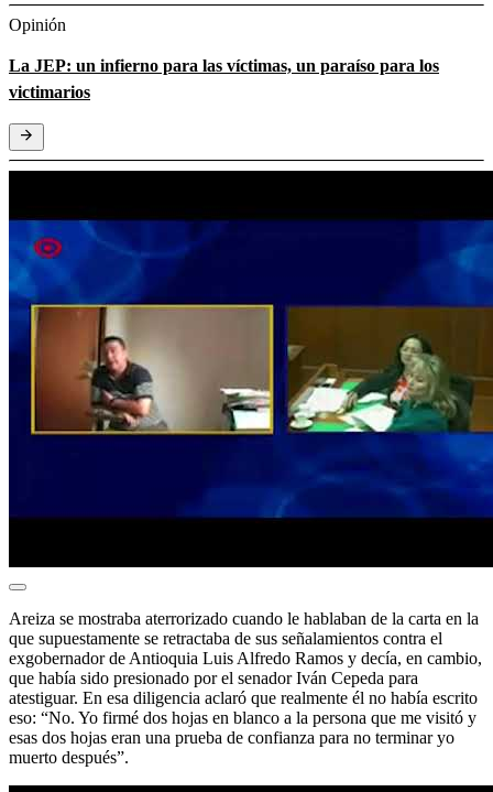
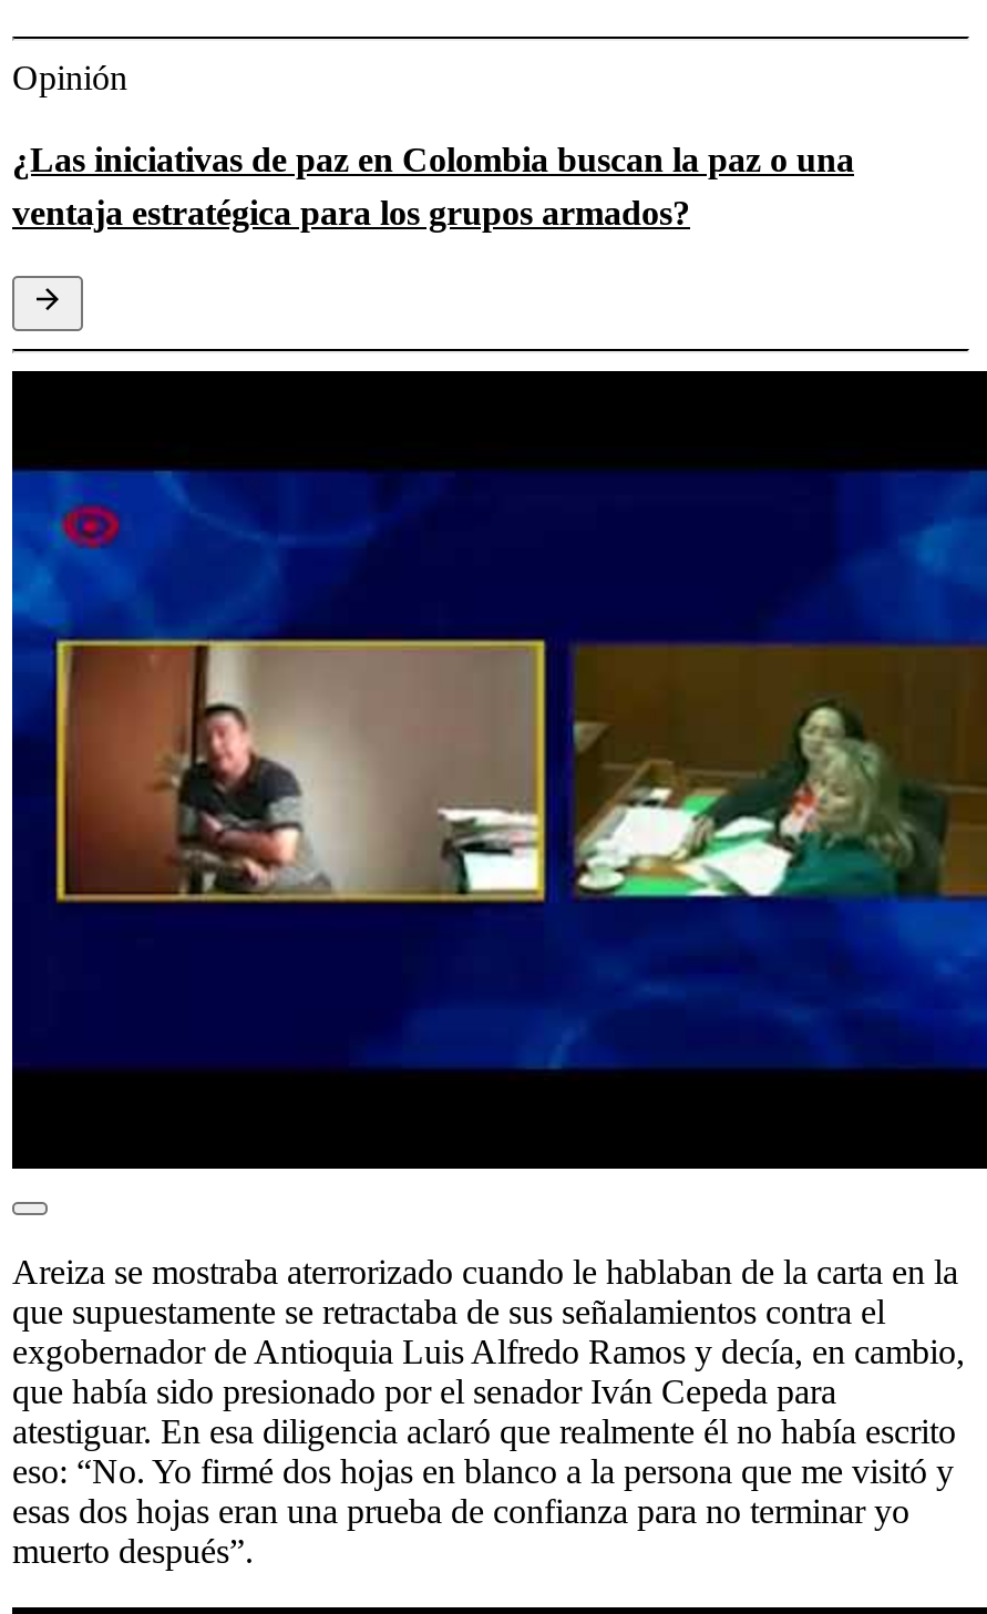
- La JEP: un infierno para las víctimas, un paraíso para los
- victimarios
+ ¿Las iniciativas de paz en Colombia buscan la paz o una
+ ventaja estratégica para los grupos armados?
